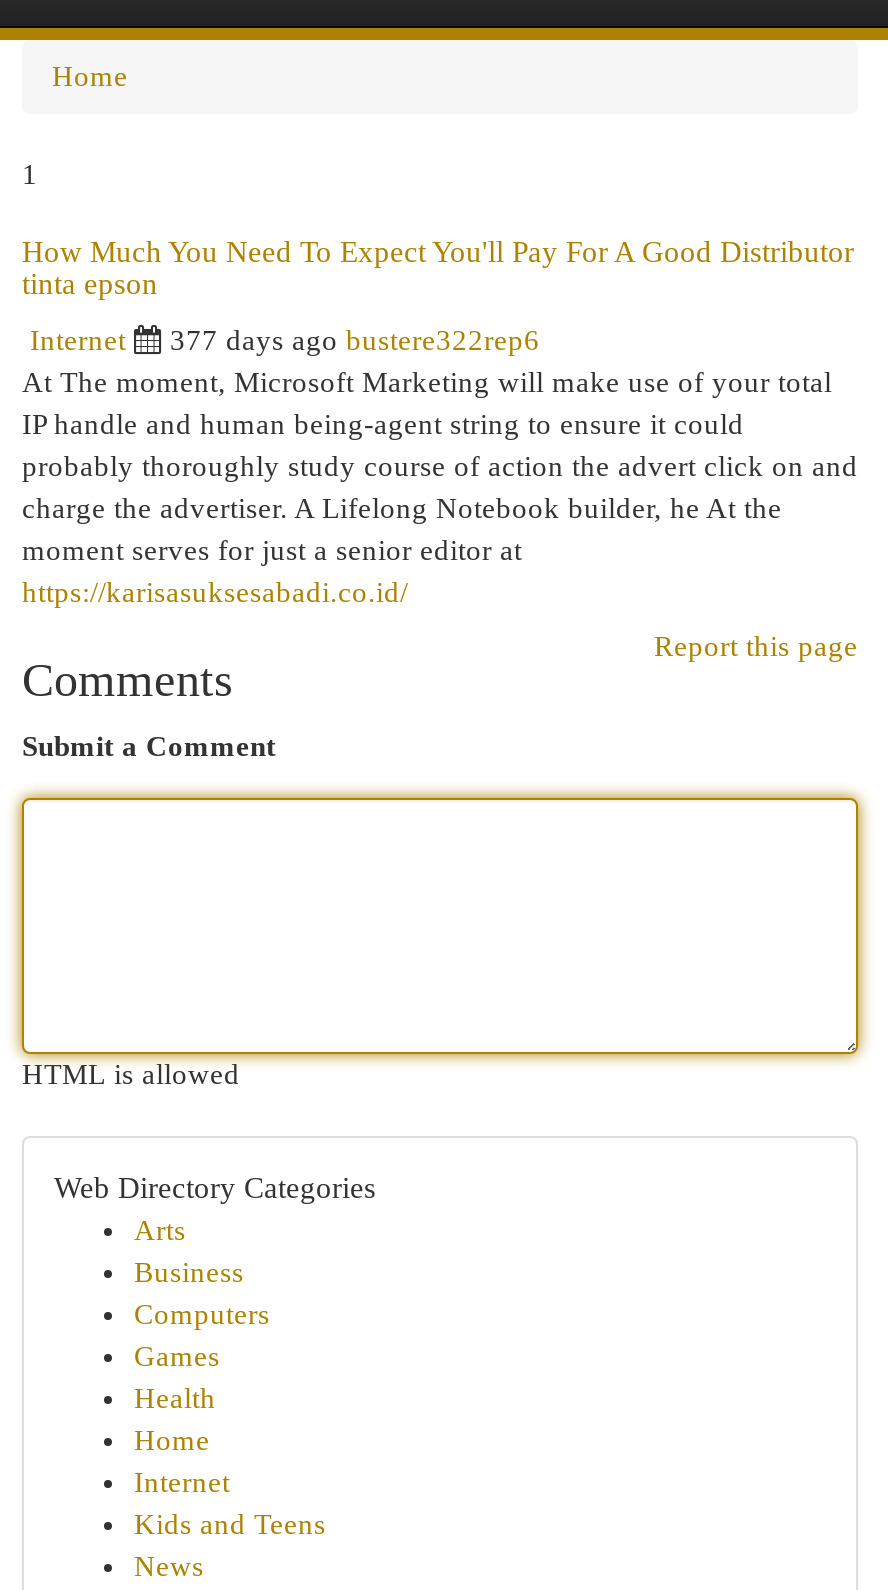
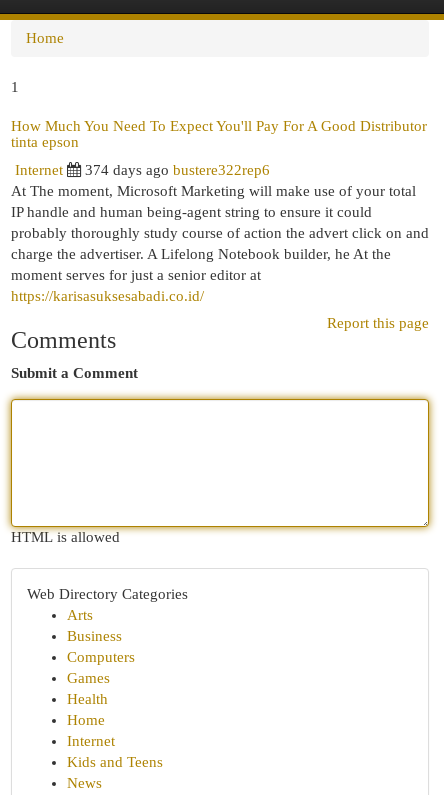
- 377 days ago bustere322rep6
+ 374 days ago bustere322rep6
